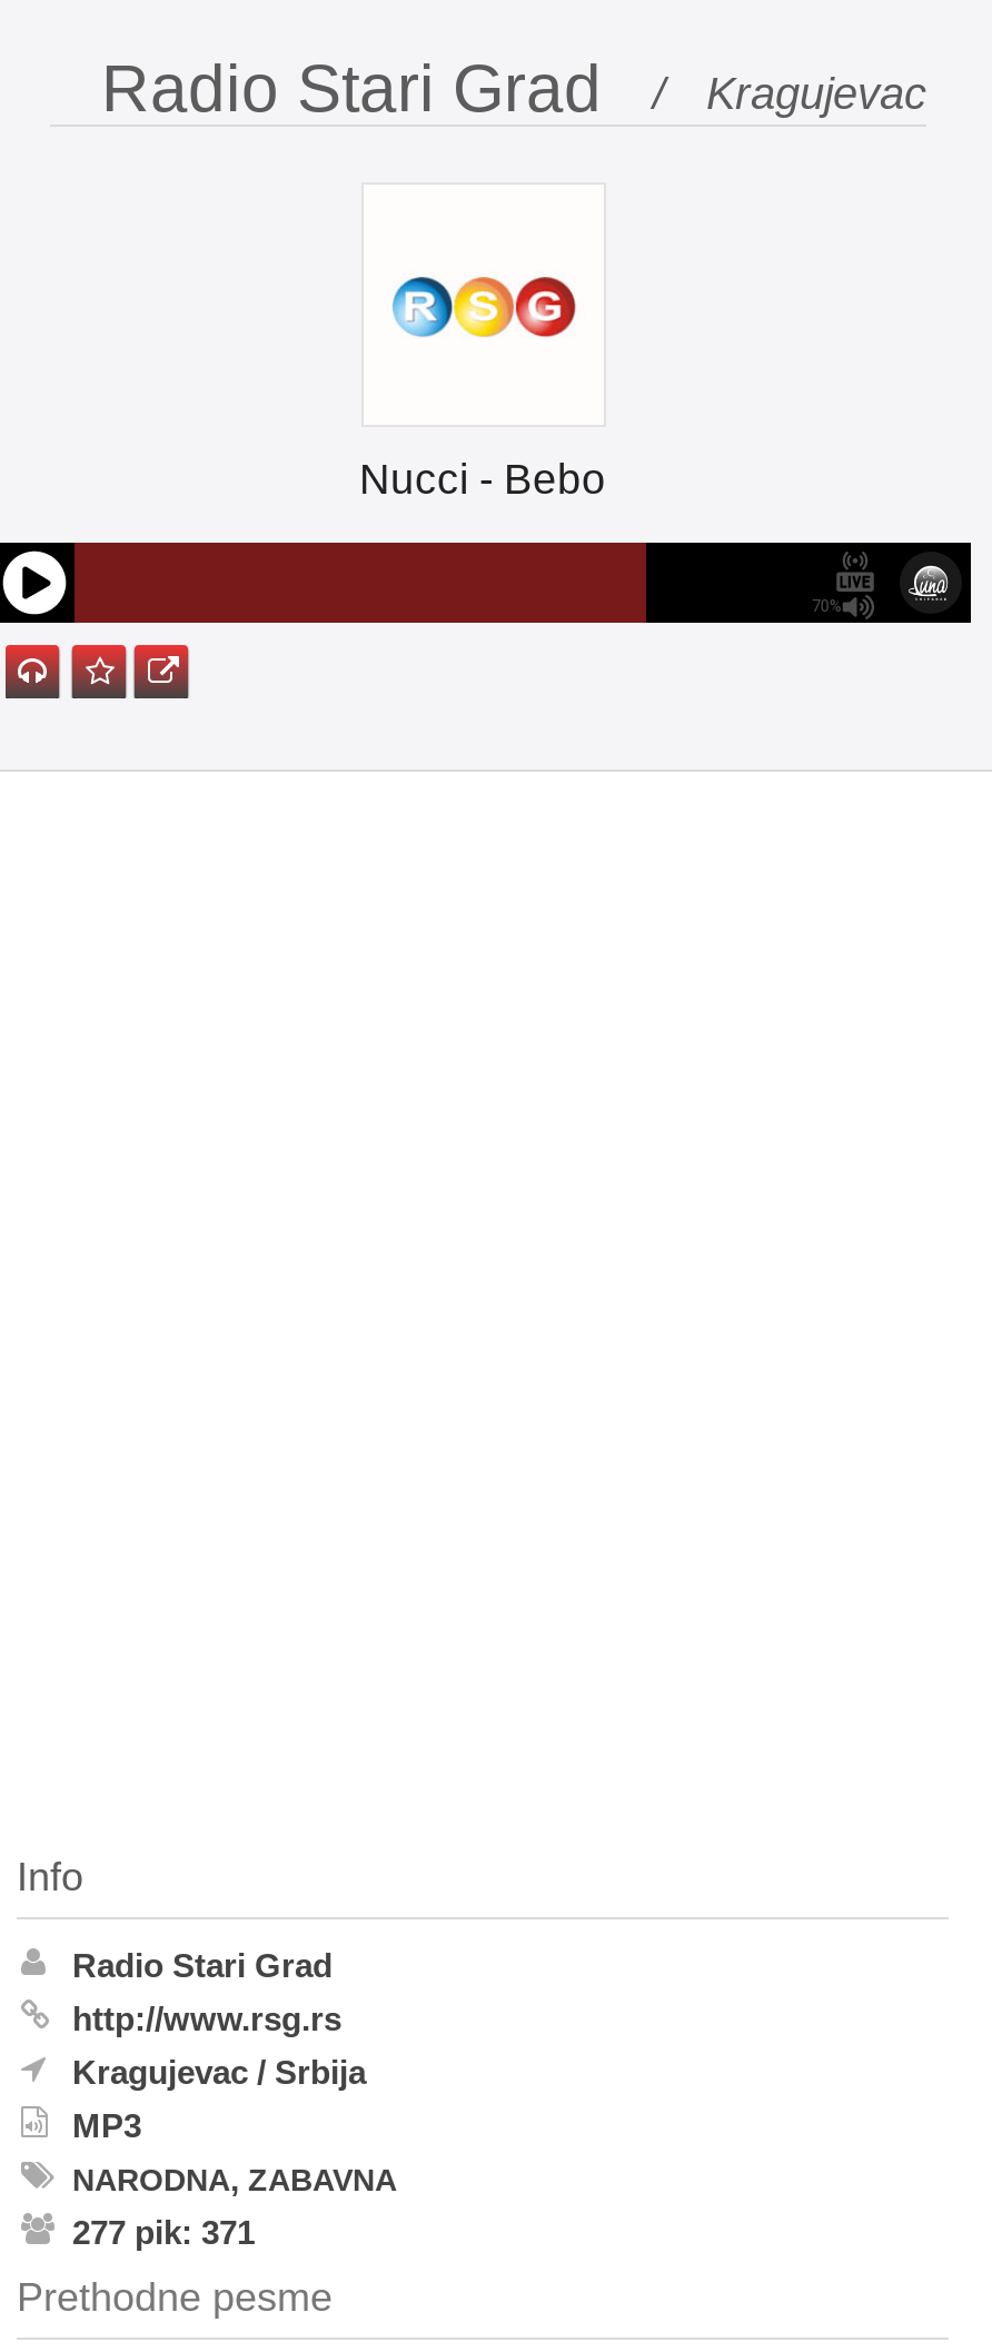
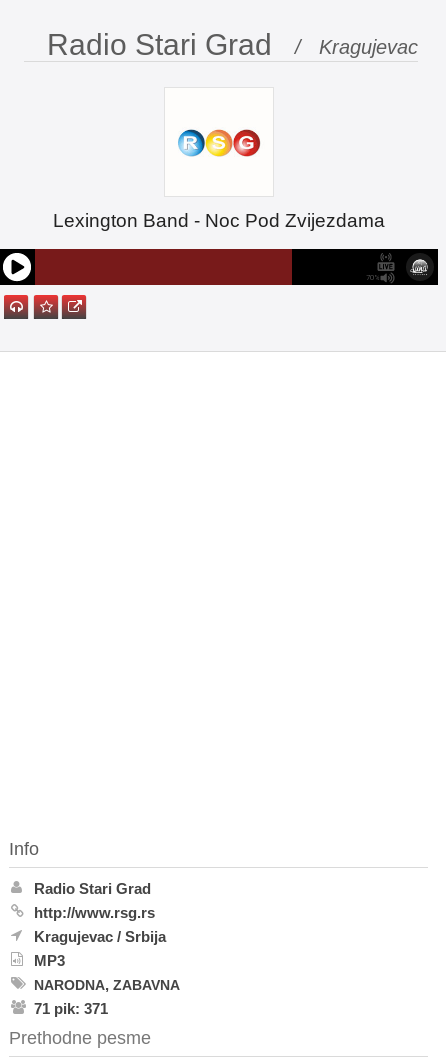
- Nucci - Bebo
+ Lexington Band - Noc Pod Zvijezdama

- 277 pik: 371
+ 71 pik: 371
